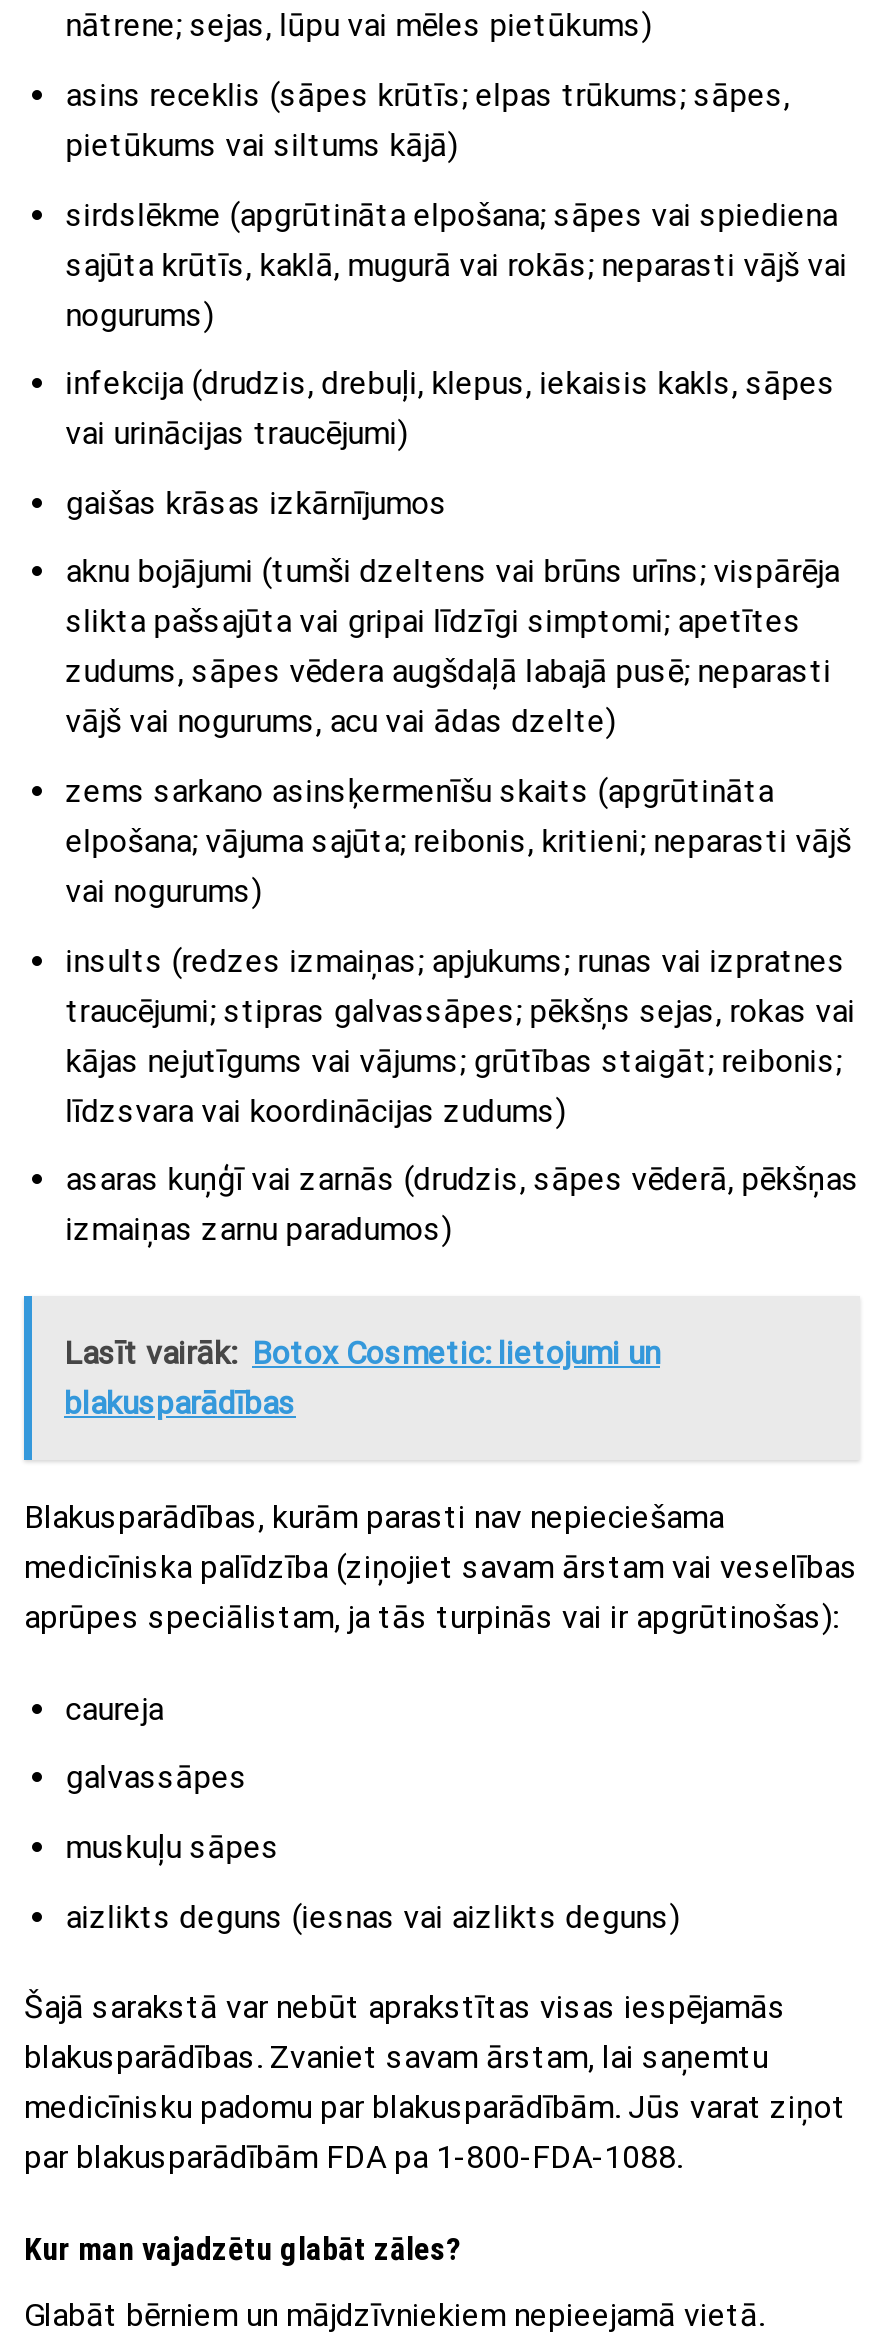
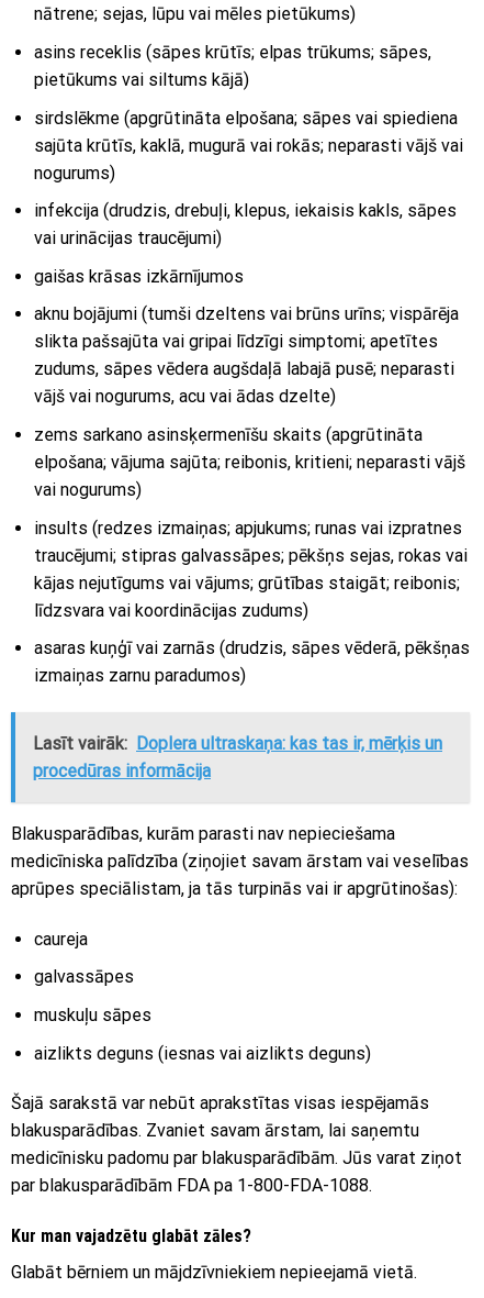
- Lasīt vairāk: Botox Cosmetic: lietojumi un
- blakusparādības
+ Lasīt vairāk: Doplera ultraskaņa: kas tas ir, mērķis un
+ procedūras informācija
